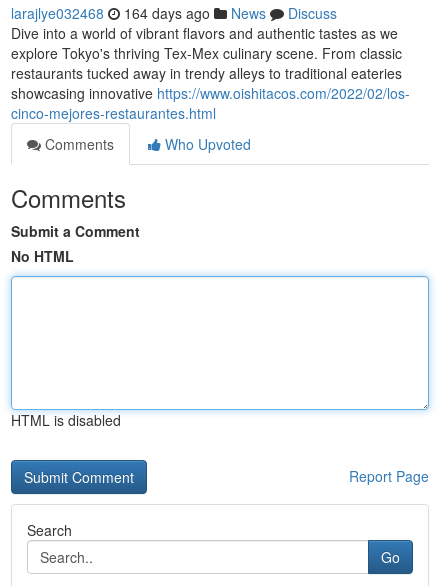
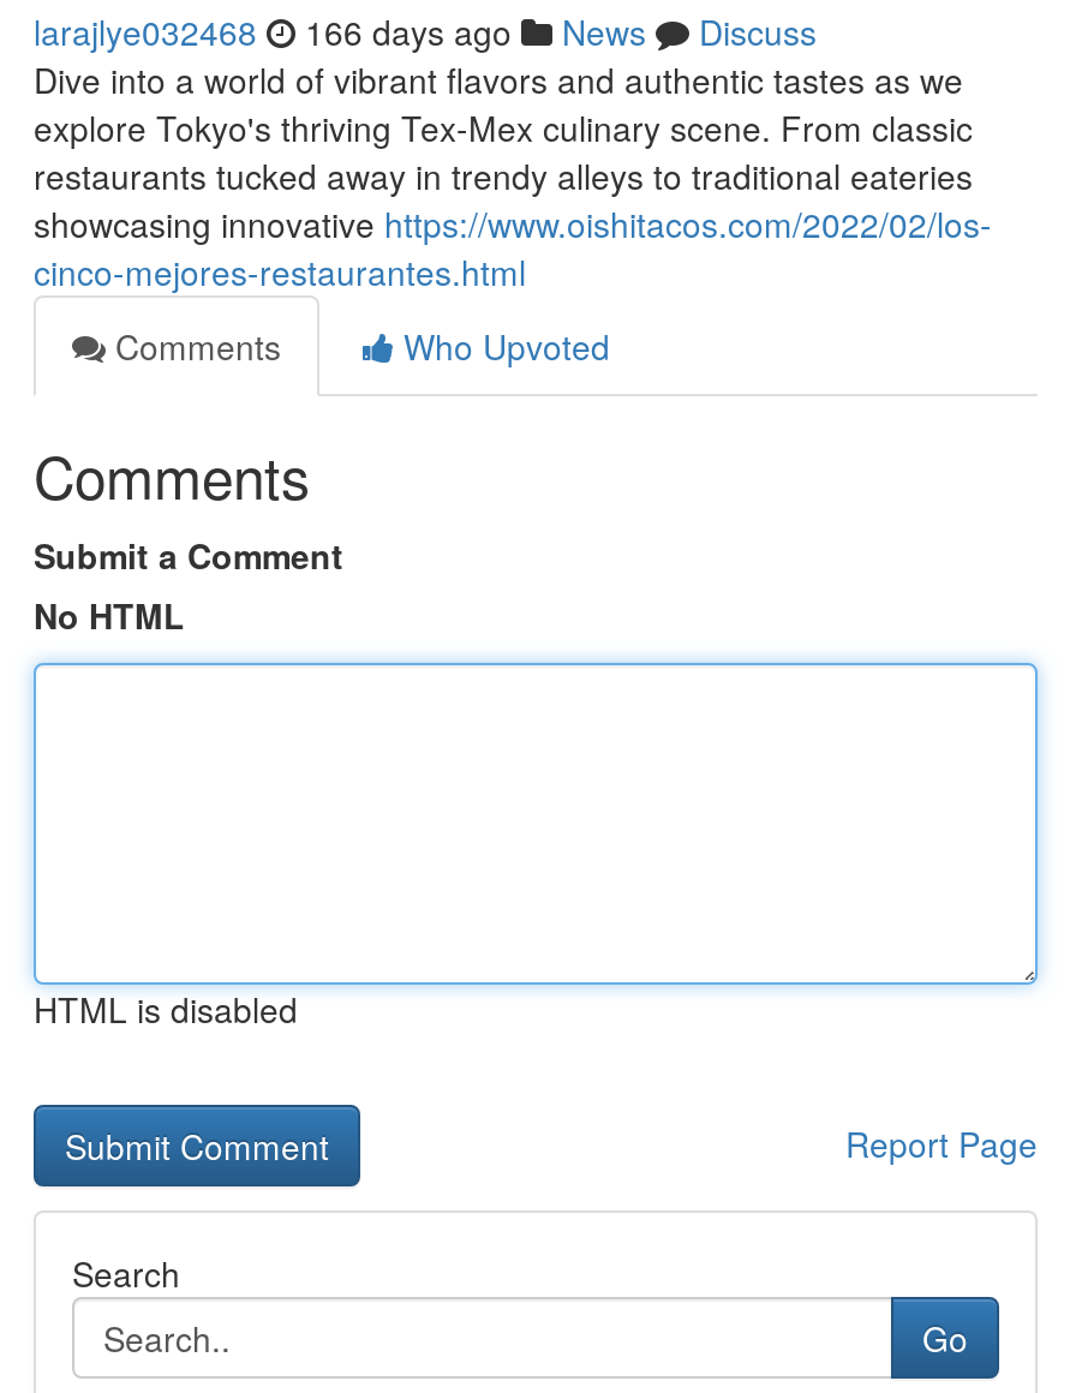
- larajlye032468 164 days ago News Discuss
+ larajlye032468 166 days ago News Discuss
